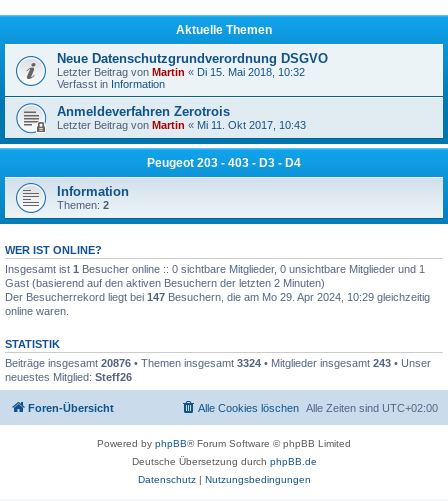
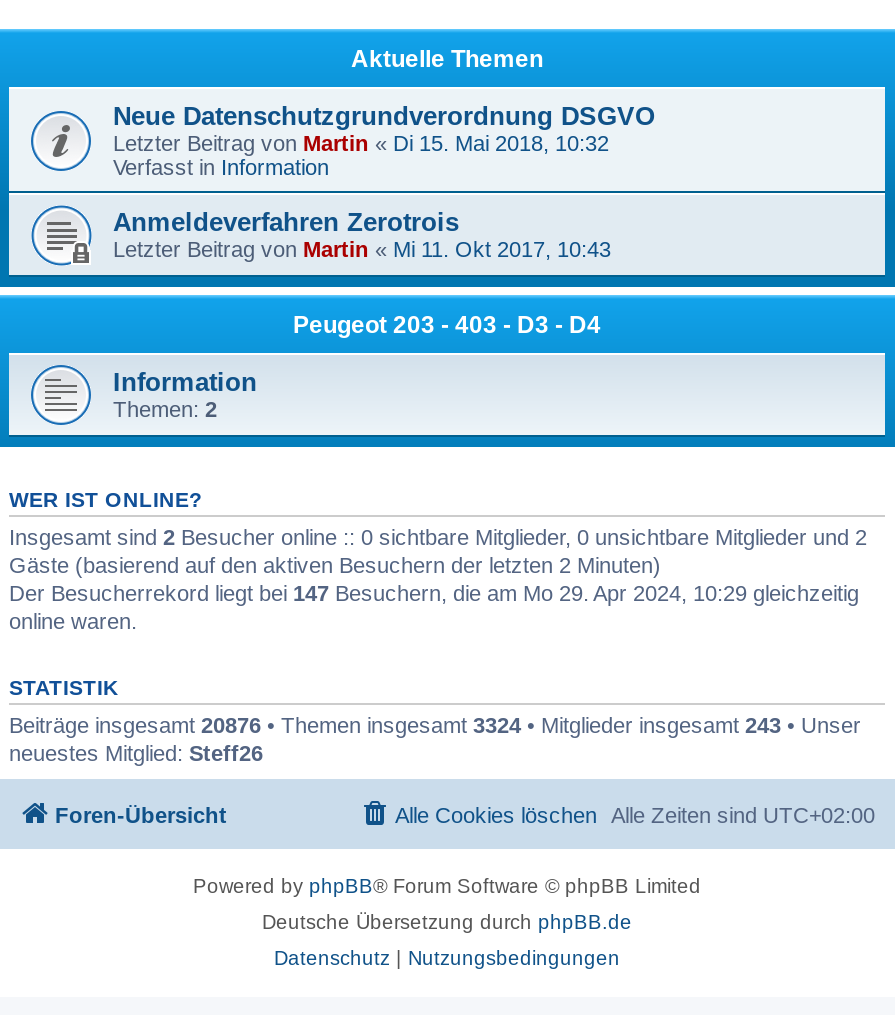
- Insgesamt ist 1 Besucher online :: 0 sichtbare Mitglieder, 0 unsichtbare Mitglieder und 1
+ Insgesamt sind 2 Besucher online :: 0 sichtbare Mitglieder, 0 unsichtbare Mitglieder und 2

- Gast (basierend auf den aktiven Besuchern der letzten 2 Minuten)
+ Gäste (basierend auf den aktiven Besuchern der letzten 2 Minuten)
